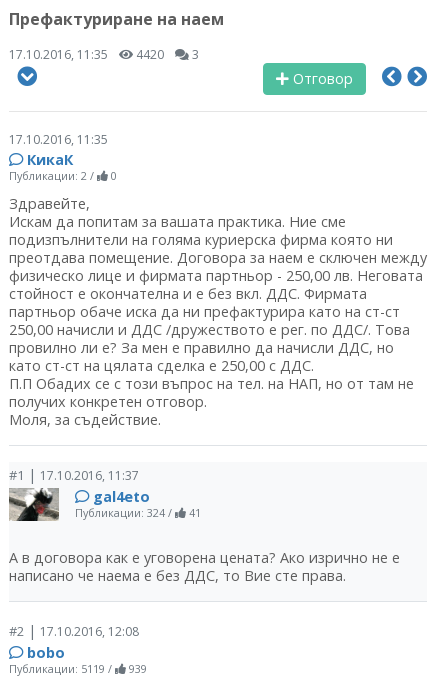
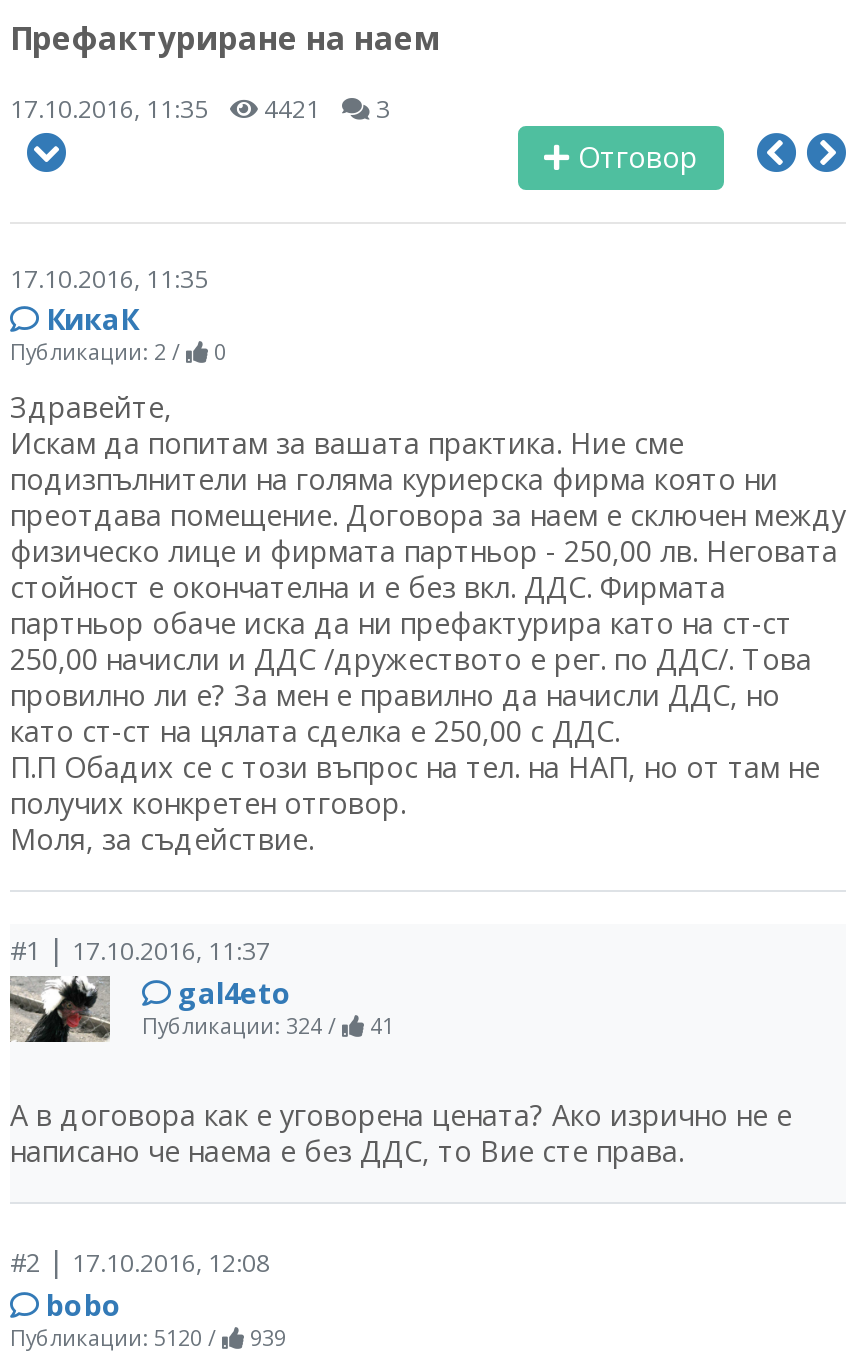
- 17.10.2016, 11:35 4420 3
+ 17.10.2016, 11:35 4421 3

- Публикации: 5119 / 939
+ Публикации: 5120 / 939
